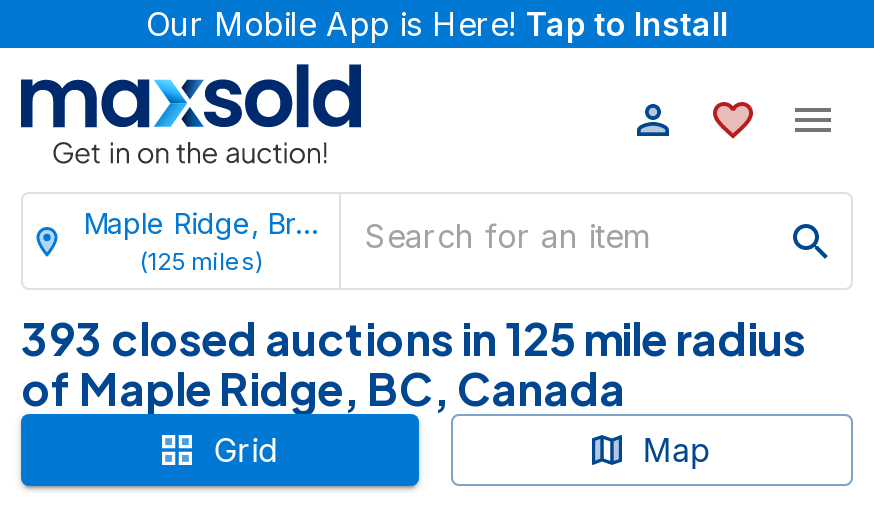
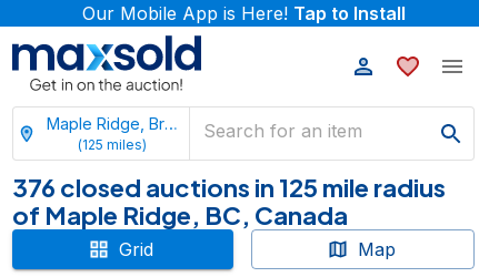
- 393 closed auctions in 125 mile radius
+ 376 closed auctions in 125 mile radius
